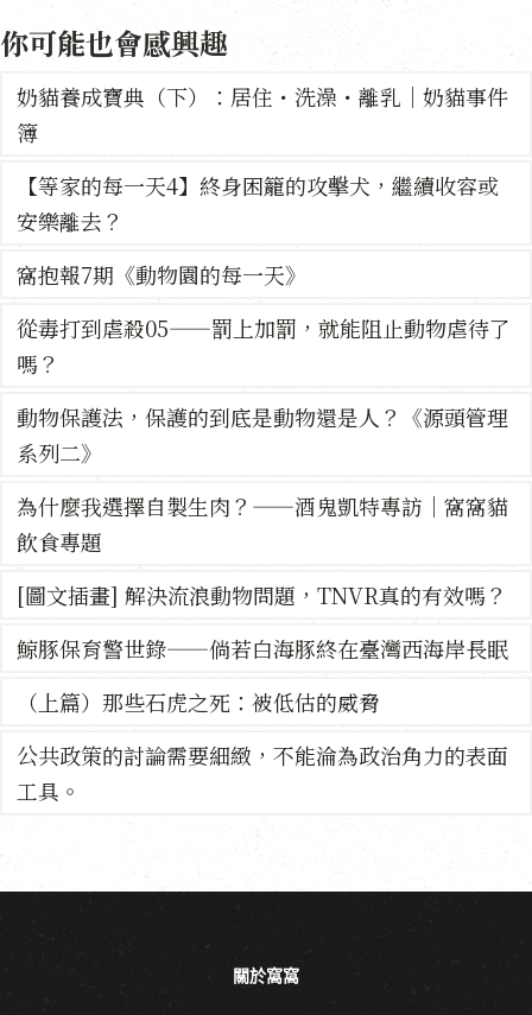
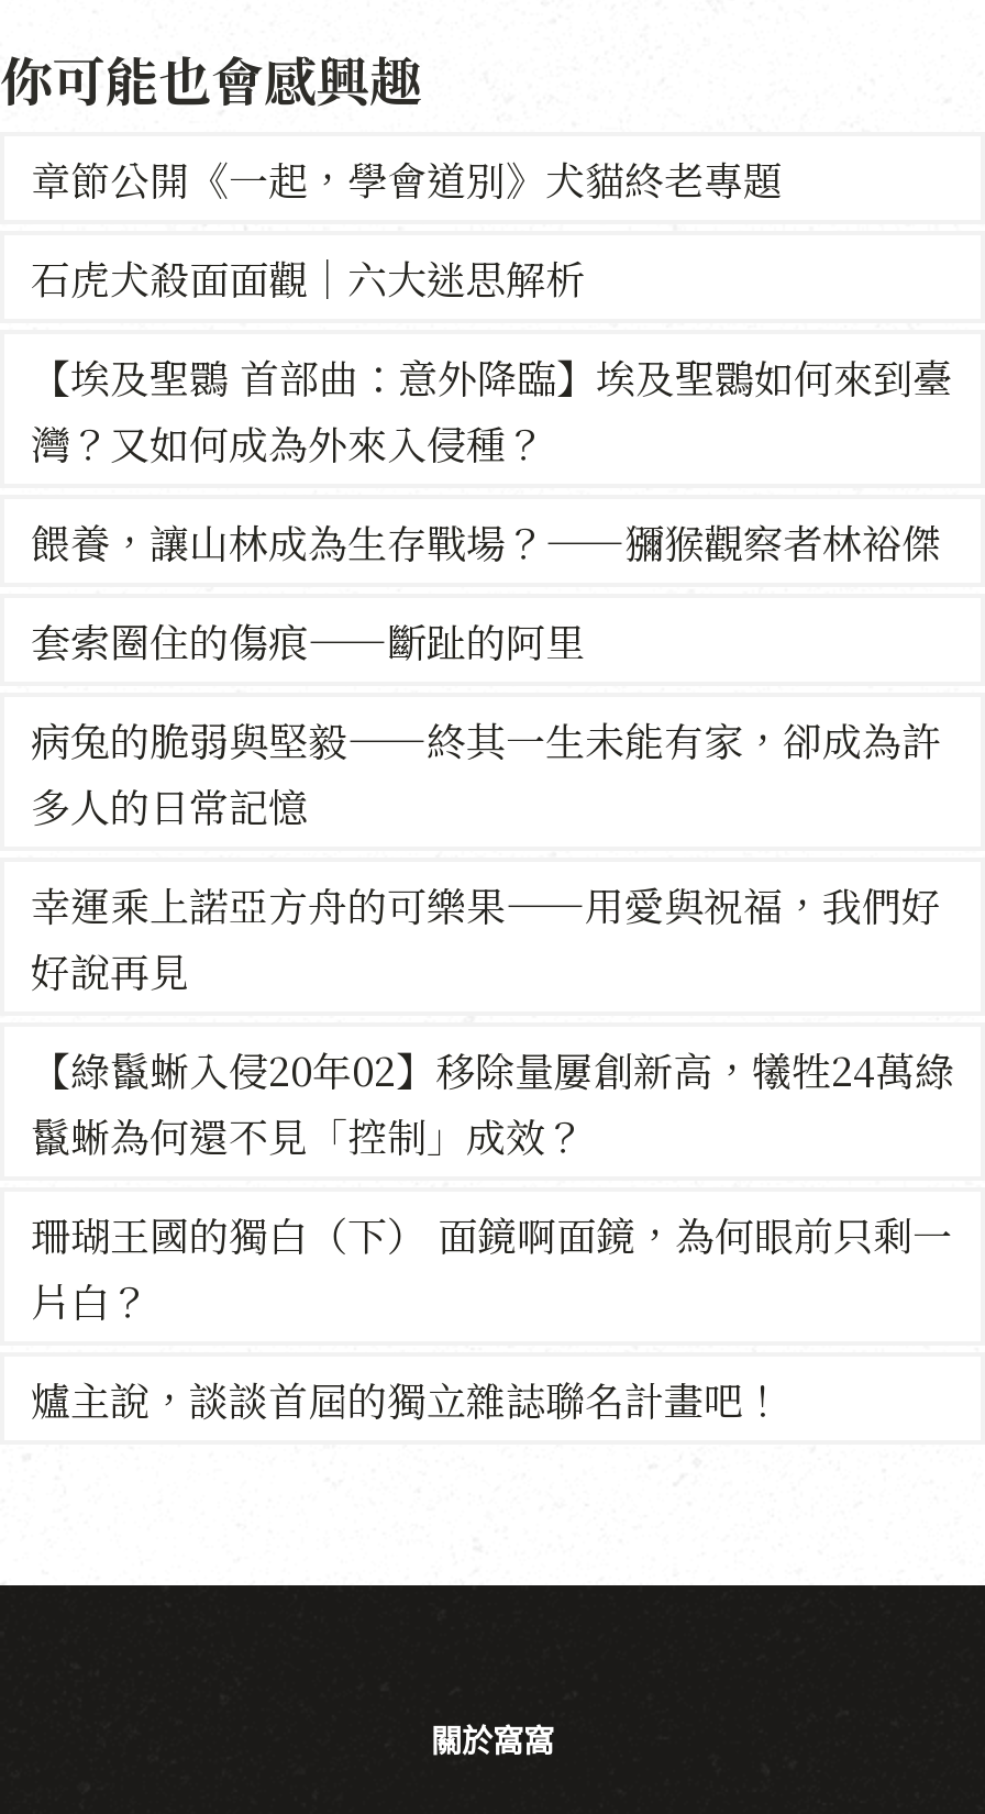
- 奶貓養成寶典（下）：居住・洗澡・離乳｜奶貓事件
- 簿
+ 章節公開《一起，學會道別》犬貓終老專題

- 【等家的每一天4】終身困籠的攻擊犬，繼續收容或
- 安樂離去？
+ 石虎犬殺面面觀｜六大迷思解析

- 窩抱報7期《動物園的每一天》
+ 【埃及聖䴉 首部曲：意外降臨】埃及聖䴉如何來到臺
+ 灣？又如何成為外來入侵種？

- 從毒打到虐殺05——罰上加罰，就能阻止動物虐待了
- 嗎？
+ 餵養，讓山林成為生存戰場？——獼猴觀察者林裕傑

- 動物保護法，保護的到底是動物還是人？《源頭管理
- 系列二》
+ 套索圈住的傷痕——斷趾的阿里

- 為什麼我選擇自製生肉？——酒鬼凱特專訪｜窩窩貓
- 飲食專題
+ 病兔的脆弱與堅毅——終其一生未能有家，卻成為許
+ 多人的日常記憶

- [圖文插畫] 解決流浪動物問題，TNVR真的有效嗎？
+ 幸運乘上諾亞方舟的可樂果——用愛與祝福，我們好
+ 好說再見

- 鯨豚保育警世錄——倘若白海豚終在臺灣西海岸長眠
+ 【綠鬣蜥入侵20年02】移除量屢創新高，犧牲24萬綠
+ 鬣蜥為何還不見「控制」成效？

- （上篇）那些石虎之死：被低估的威脅
+ 珊瑚王國的獨白（下） 面鏡啊面鏡，為何眼前只剩一
+ 片白？

- 公共政策的討論需要細緻，不能淪為政治角力的表面
- 工具。
+ 爐主說，談談首屆的獨立雜誌聯名計畫吧！
